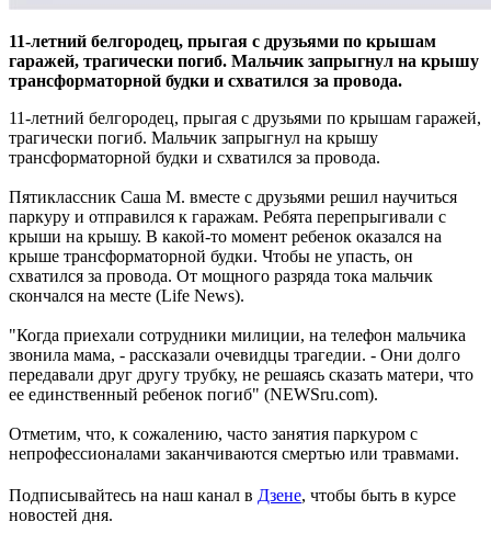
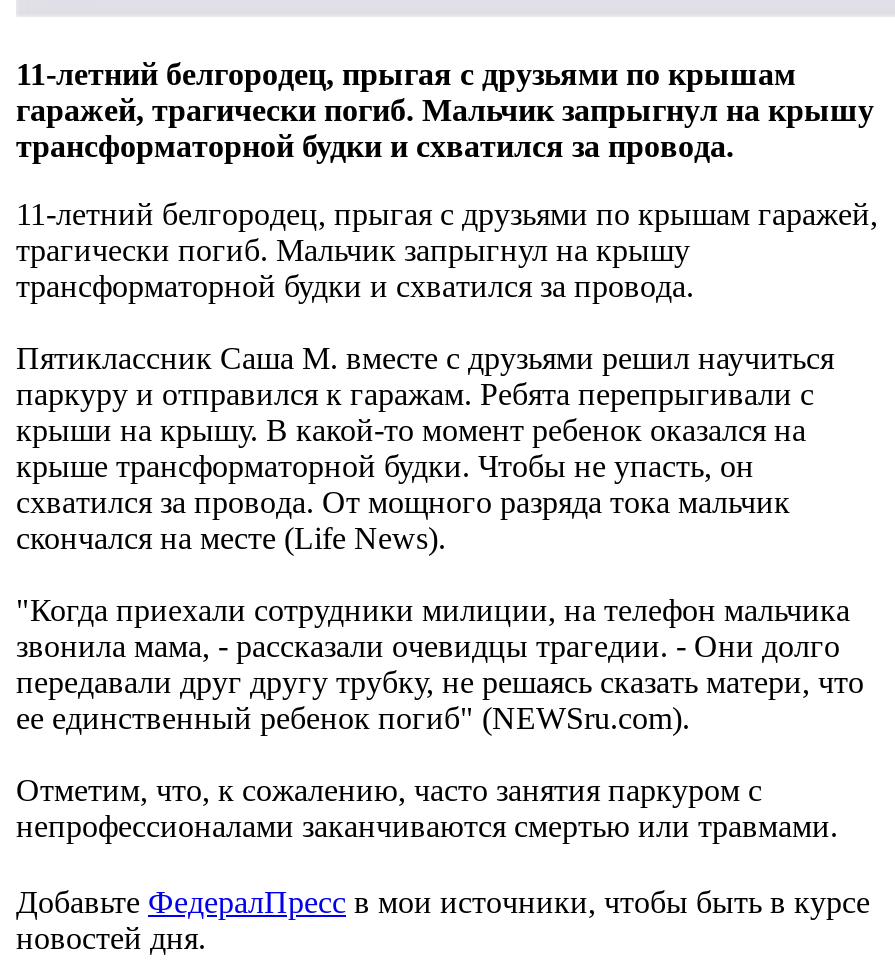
- Подписывайтесь на наш канал в Дзене, чтобы быть в курсе
+ Добавьте ФедералПресс в мои источники, чтобы быть в курсе
